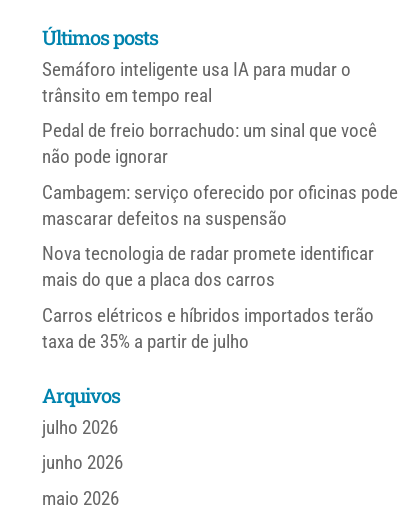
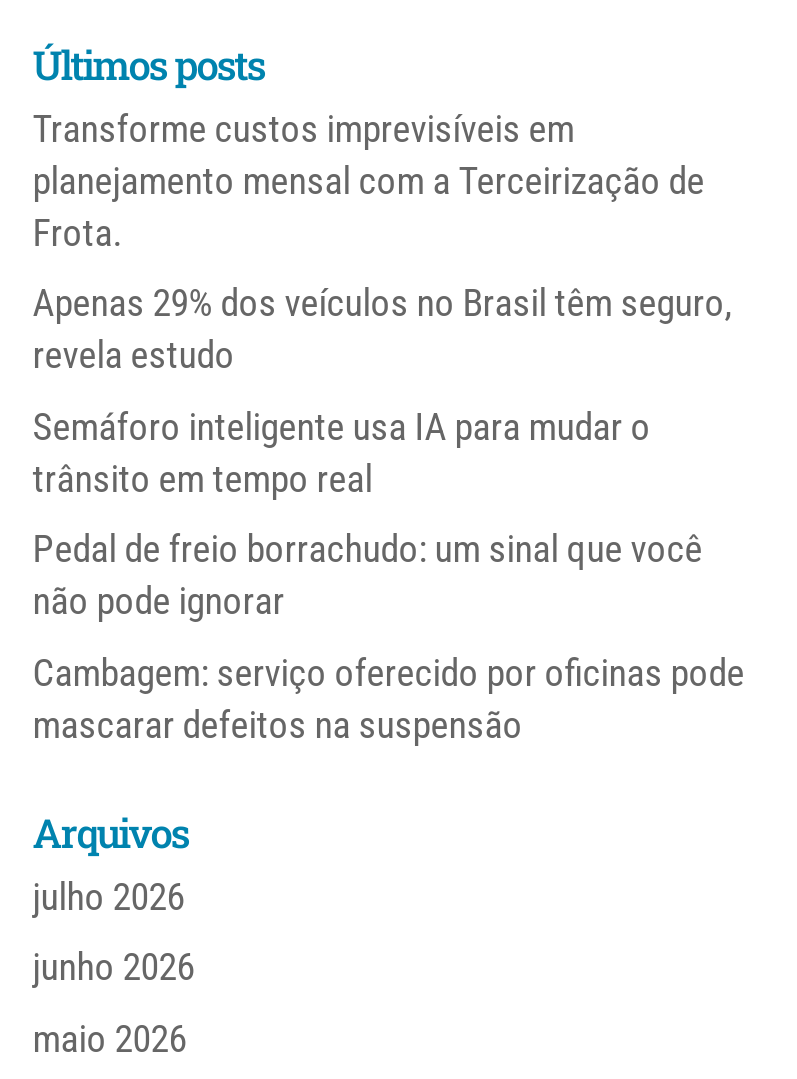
+ Transforme custos imprevisíveis em
+ planejamento mensal com a Terceirização de
+ Frota.
+ Apenas 29% dos veículos no Brasil têm seguro,
+ revela estudo

moved down: Semáforo inteligente usa IA para mudar o | trânsito em tempo real | Pedal de freio borrachudo: um sinal que você | não pode ignorar | Cambagem: serviço oferecido por oficinas pode | mascarar defeitos na suspensão

- Nova tecnologia de radar promete identificar
- mais do que a placa dos carros
- Carros elétricos e híbridos importados terão
- taxa de 35% a partir de julho
